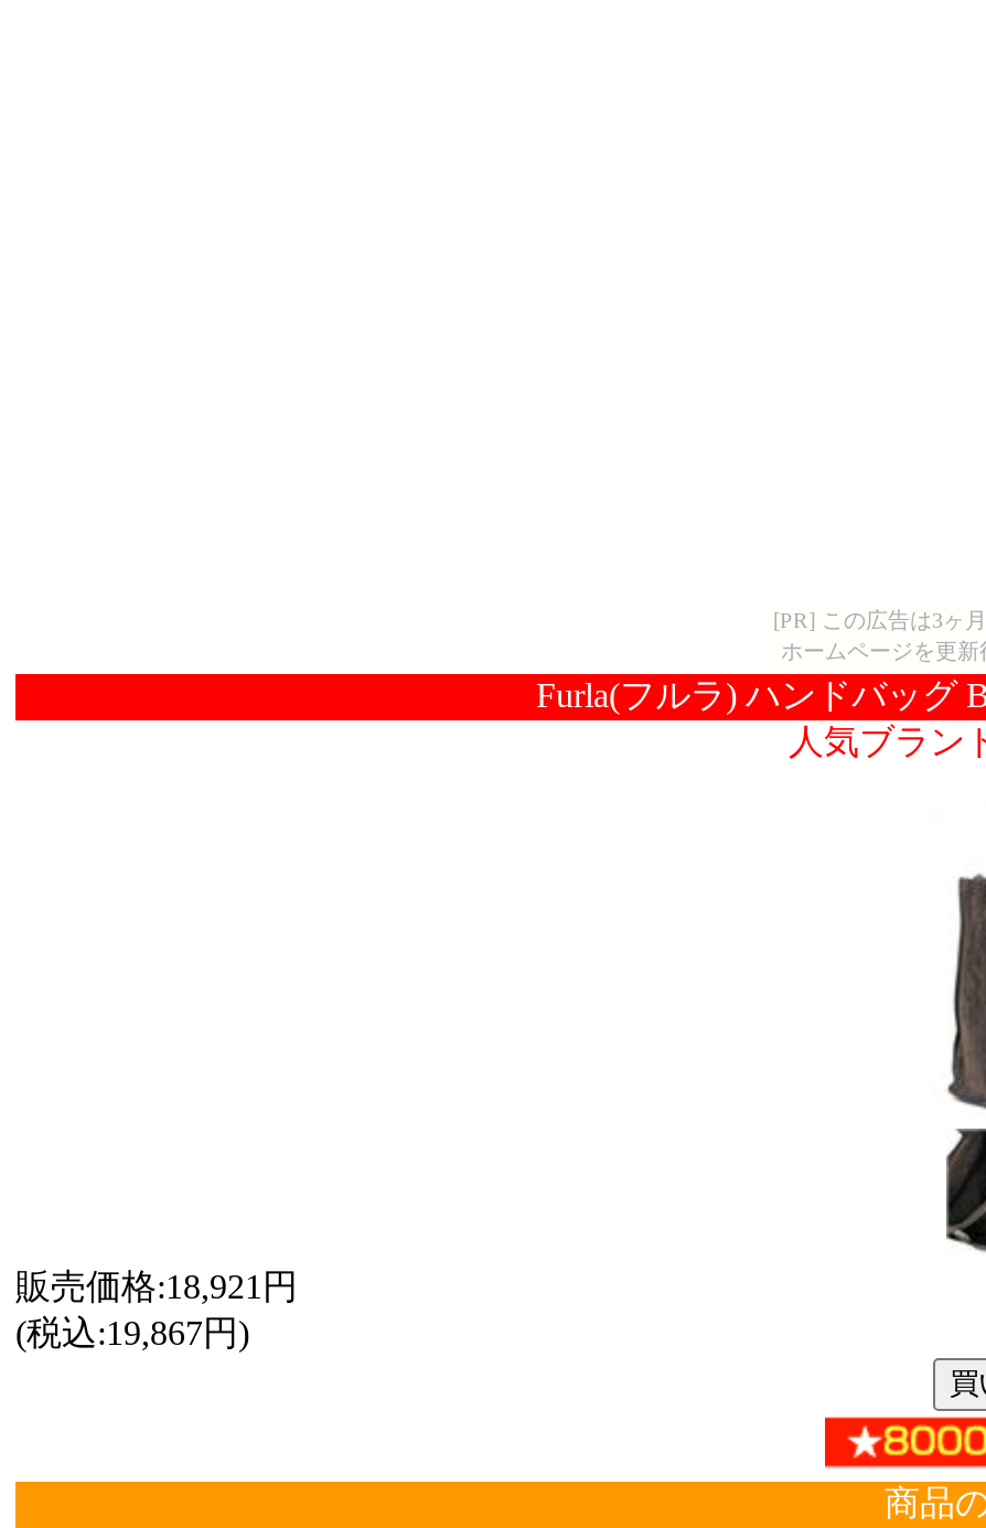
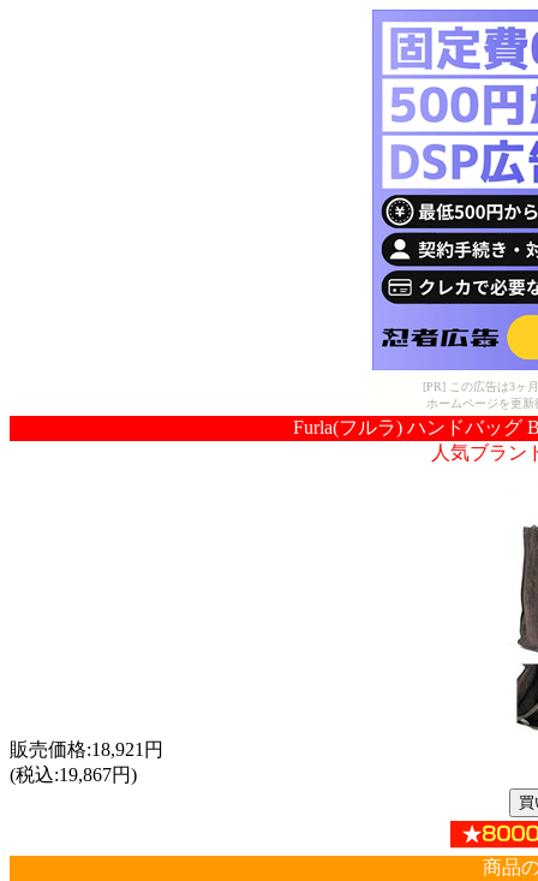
+ [image]
